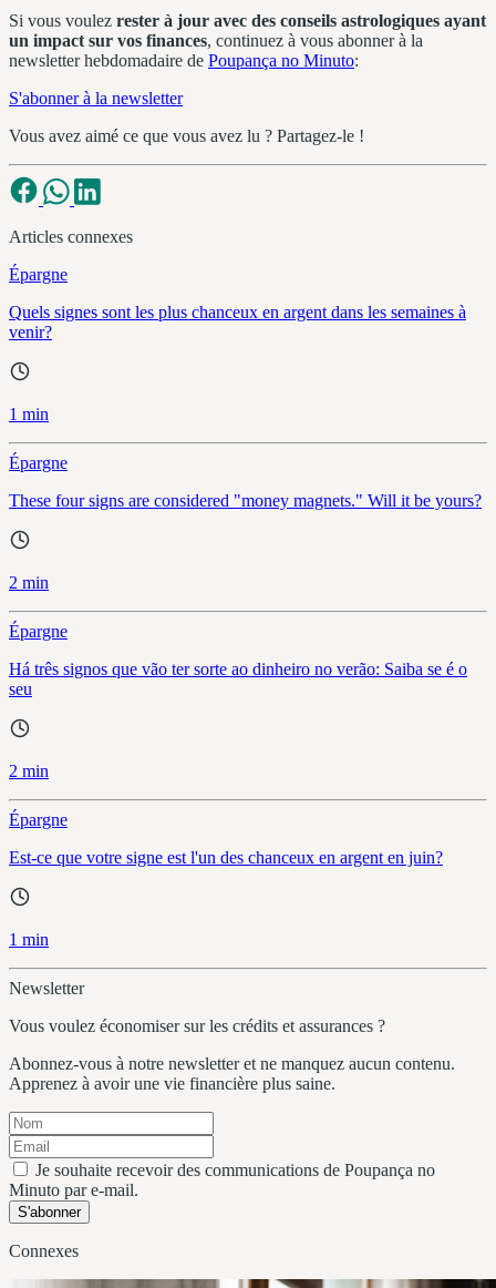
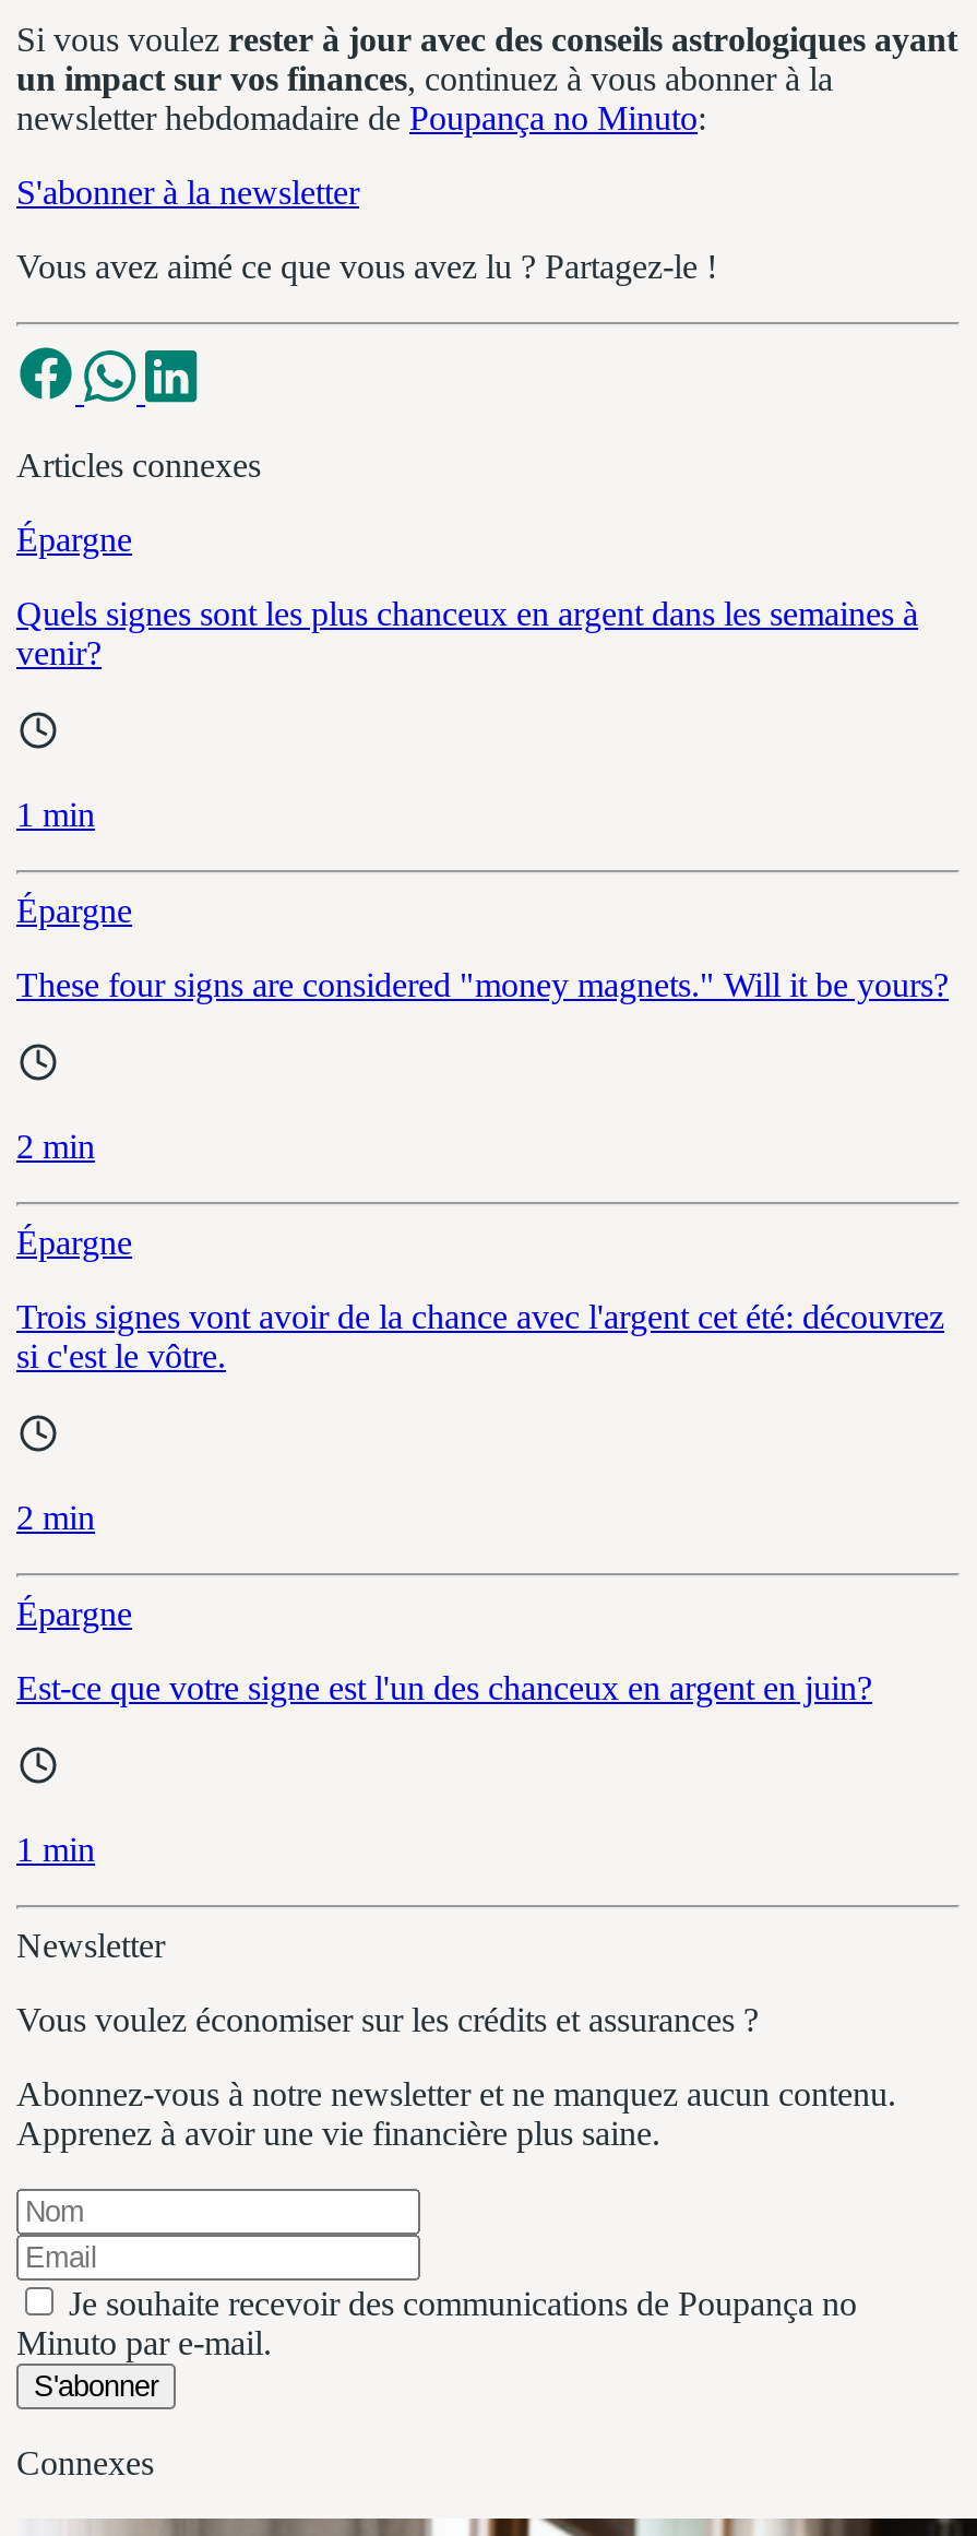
- Há três signos que vão ter sorte ao dinheiro no verão: Saiba se é o
- seu
+ Trois signes vont avoir de la chance avec l'argent cet été: découvrez
+ si c'est le vôtre.
